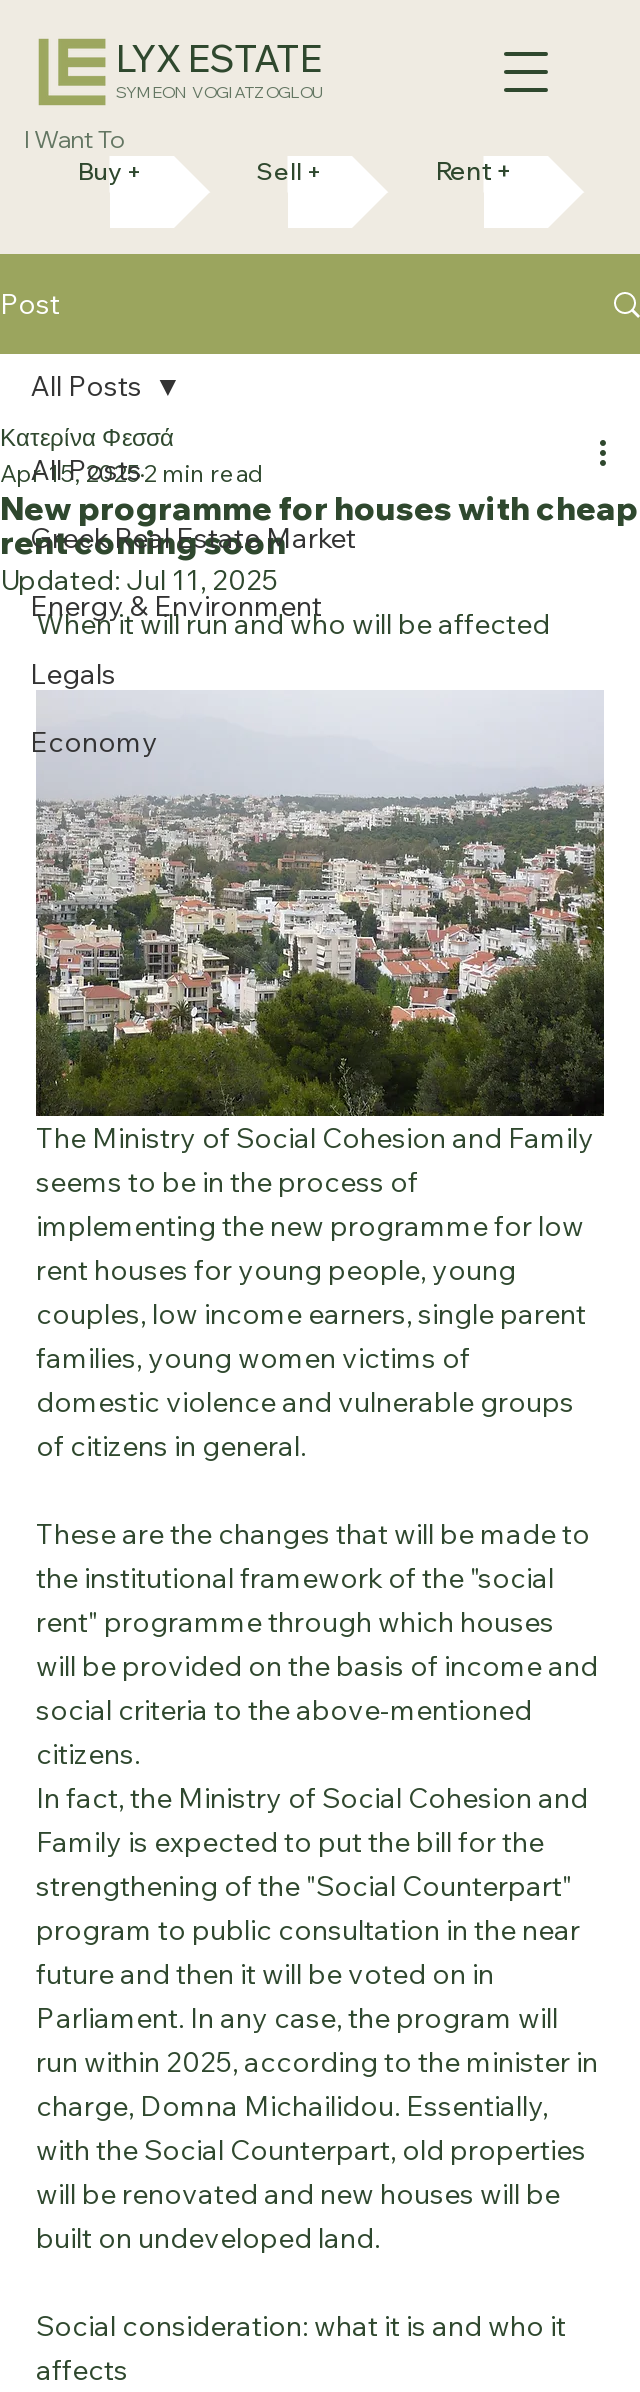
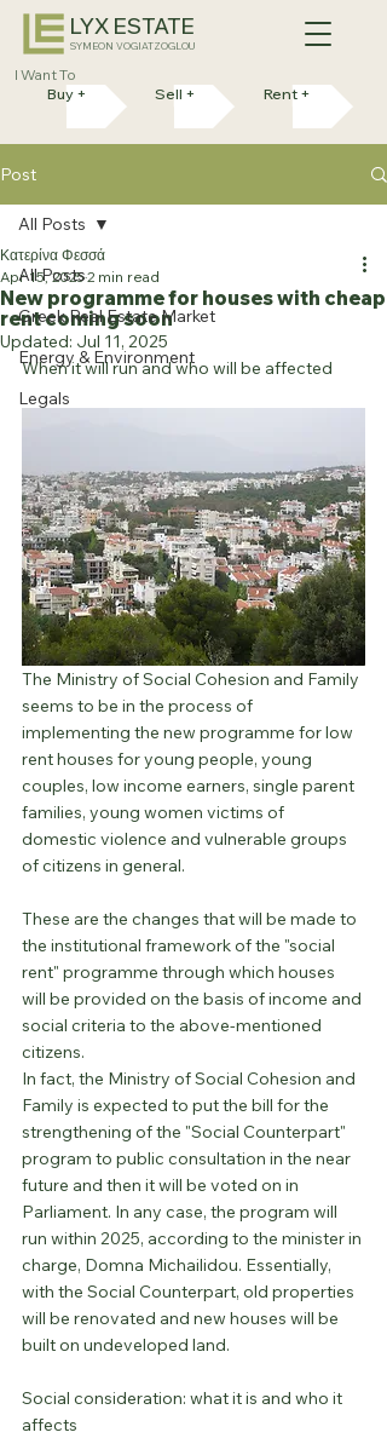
- Economy
